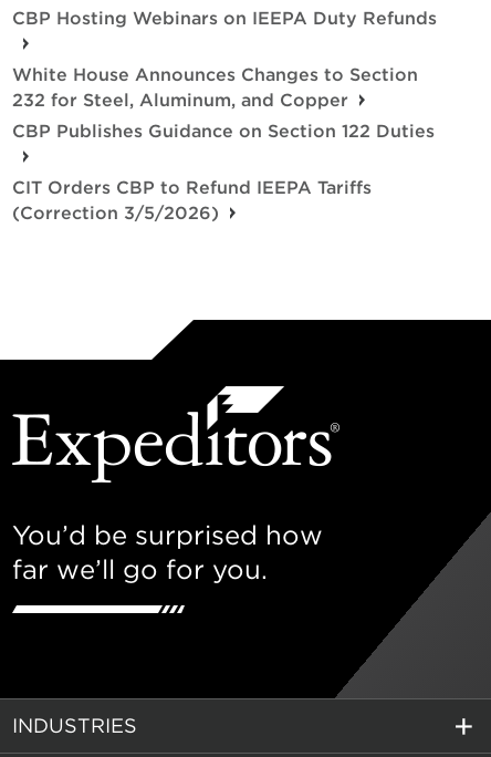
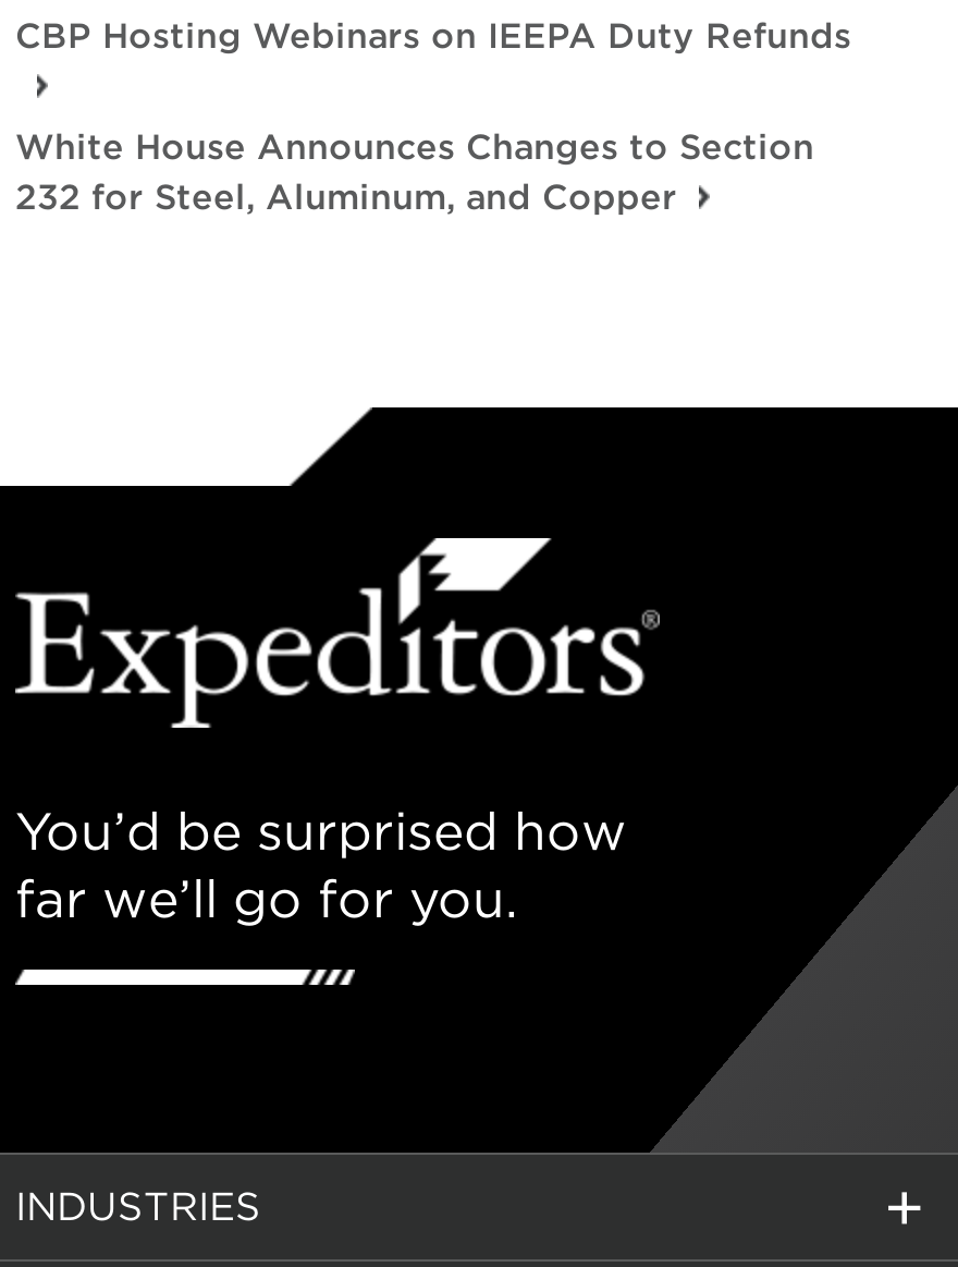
- CBP Publishes Guidance on Section 122 Duties
- CIT Orders CBP to Refund IEEPA Tariffs
- (Correction 3/5/2026)
